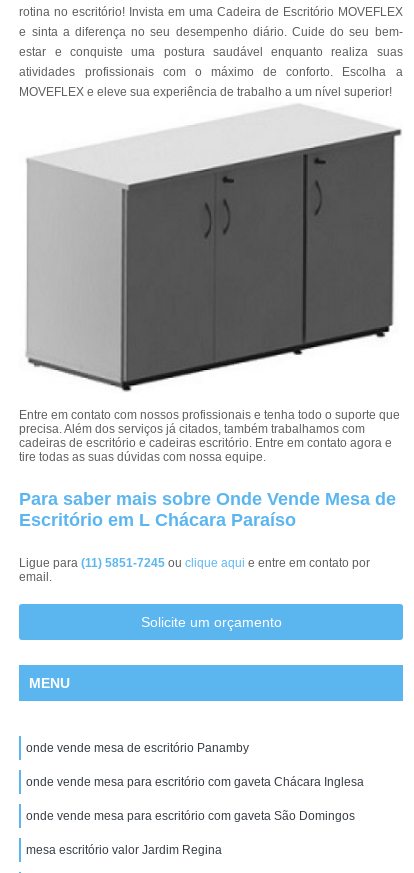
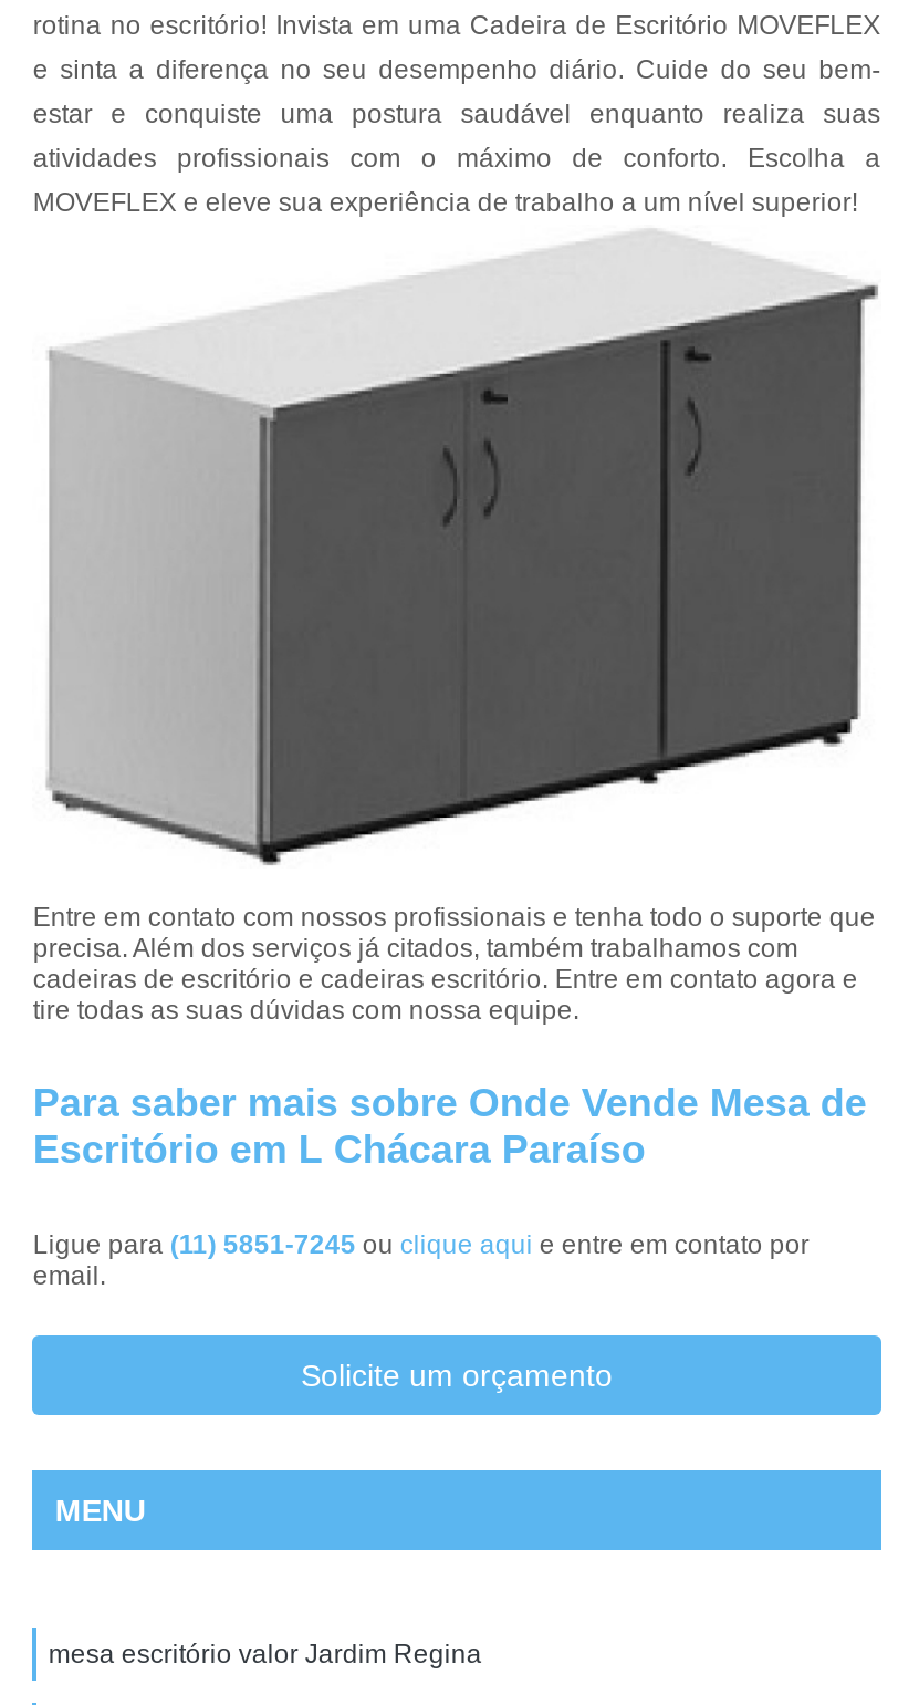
- onde vende mesa de escritório Panamby
- onde vende mesa para escritório com gaveta Chácara Inglesa
- onde vende mesa para escritório com gaveta São Domingos
